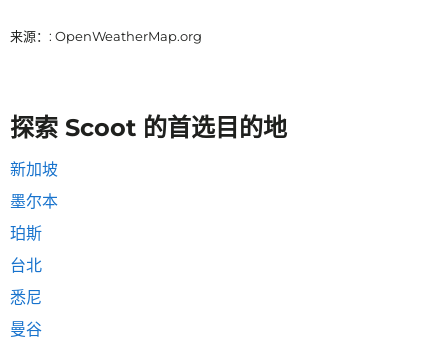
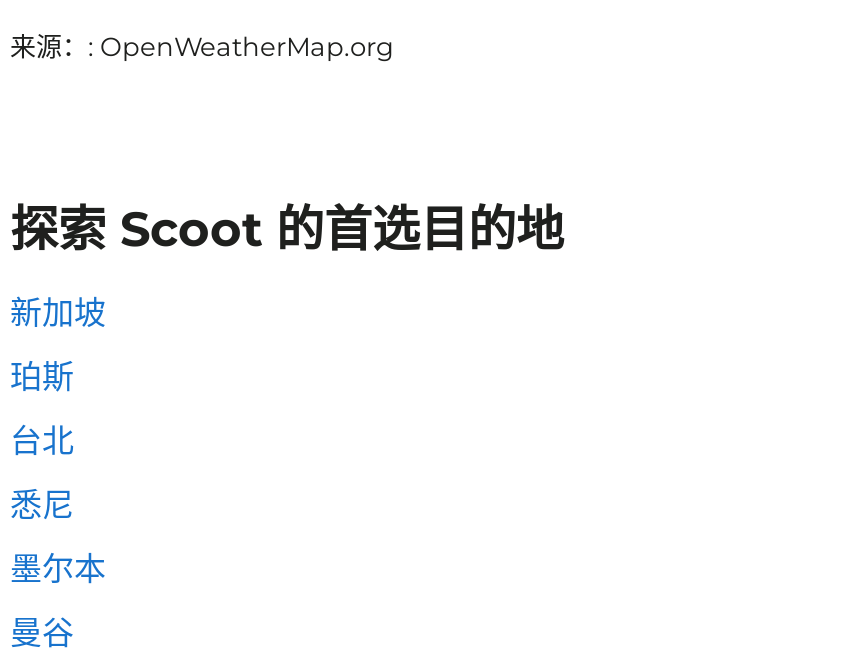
moved down: 墨尔本

moved up: 珀斯 | 台北 | 悉尼
